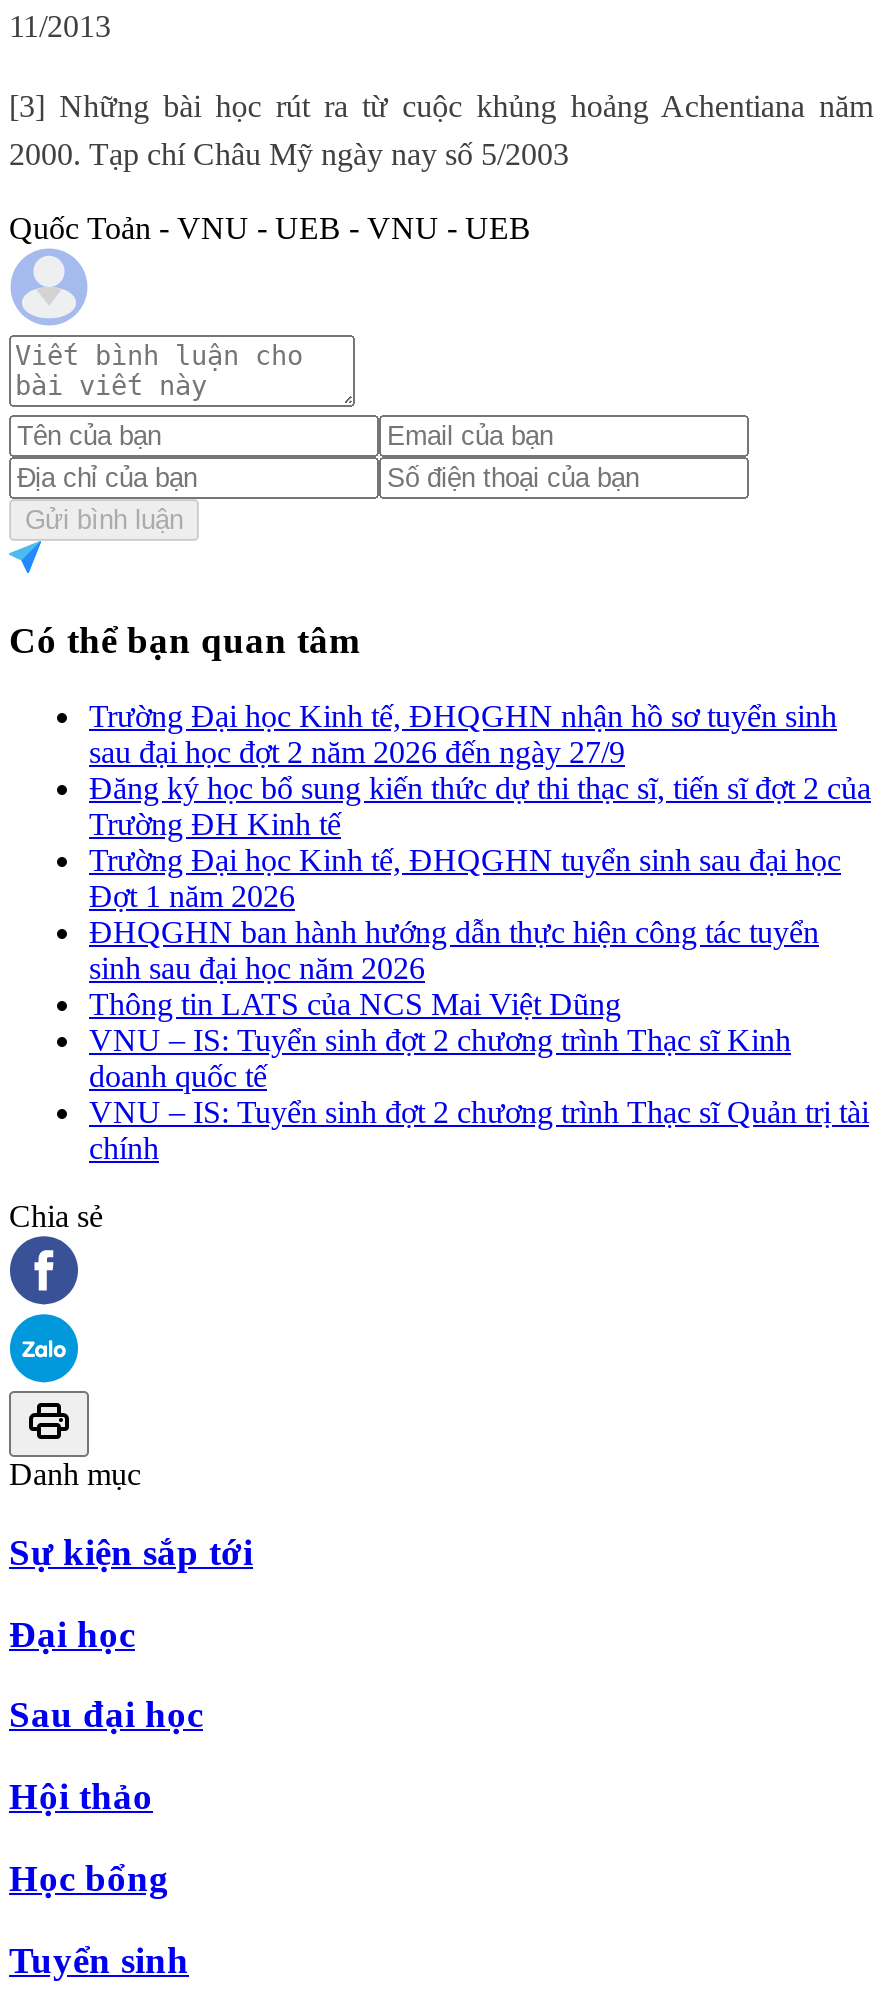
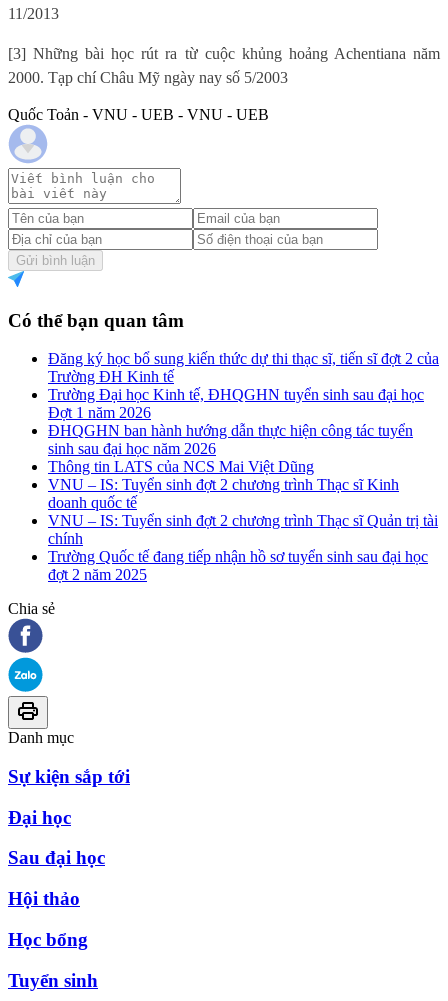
- Trường Đại học Kinh tế, ĐHQGHN nhận hồ sơ tuyển sinh
- sau đại học đợt 2 năm 2026 đến ngày 27/9

moved up: Đăng ký học bổ sung kiến thức dự thi thạc sĩ, tiến sĩ đợt 2 của | Trường ĐH Kinh tế | Trường Đại học Kinh tế, ĐHQGHN tuyển sinh sau đại học | ... | VNU – IS: Tuyển sinh đợt 2 chương trình Thạc sĩ Quản trị tài | chính

+ Trường Quốc tế đang tiếp nhận hồ sơ tuyển sinh sau đại học
+ đợt 2 năm 2025
